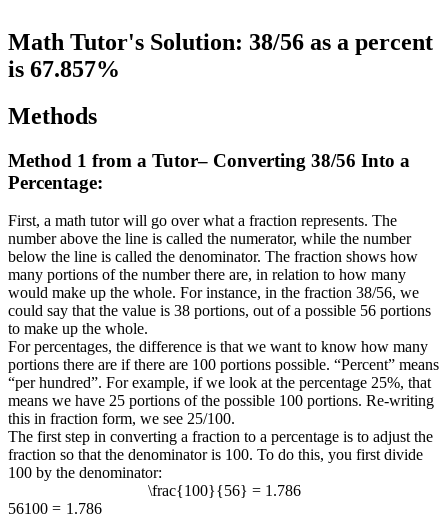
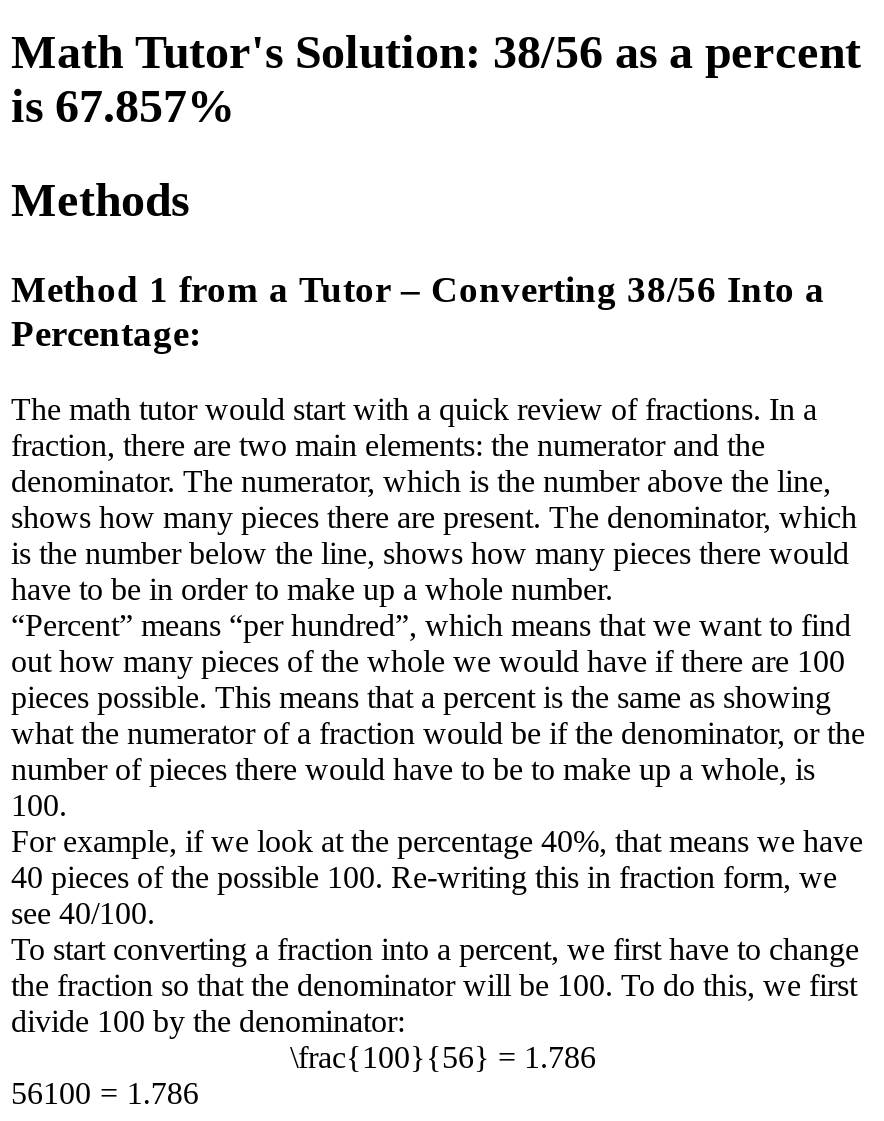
- Method 1 from a Tutor– Converting 38/56 Into a
+ Method 1 from a Tutor – Converting 38/56 Into a

- First, a math tutor will go over what a fraction represents. The
- number above the line is called the numerator, while the number
- below the line is called the denominator. The fraction shows how
- many portions of the number there are, in relation to how many
- would make up the whole. For instance, in the fraction 38/56, we
- could say that the value is 38 portions, out of a possible 56 portions
- to make up the whole.
- For percentages, the difference is that we want to know how many
- portions there are if there are 100 portions possible. “Percent” means
- “per hundred”. For example, if we look at the percentage 25%, that
- means we have 25 portions of the possible 100 portions. Re-writing
- this in fraction form, we see 25/100.
- The first step in converting a fraction to a percentage is to adjust the
- fraction so that the denominator is 100. To do this, you first divide
- 100 by the denominator:
+ The math tutor would start with a quick review of fractions. In a
+ fraction, there are two main elements: the numerator and the
+ denominator. The numerator, which is the number above the line,
+ shows how many pieces there are present. The denominator, which
+ is the number below the line, shows how many pieces there would
+ have to be in order to make up a whole number.
+ “Percent” means “per hundred”, which means that we want to find
+ out how many pieces of the whole we would have if there are 100
+ pieces possible. This means that a percent is the same as showing
+ what the numerator of a fraction would be if the denominator, or the
+ number of pieces there would have to be to make up a whole, is
+ 100.
+ For example, if we look at the percentage 40%, that means we have
+ 40 pieces of the possible 100. Re-writing this in fraction form, we
+ see 40/100.
+ To start converting a fraction into a percent, we first have to change
+ the fraction so that the denominator will be 100. To do this, we first
+ divide 100 by the denominator:
